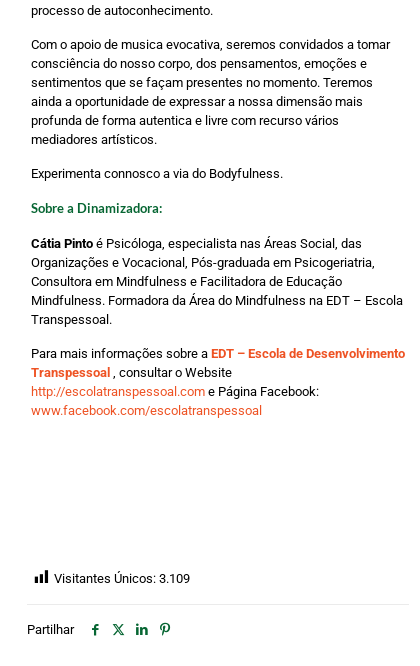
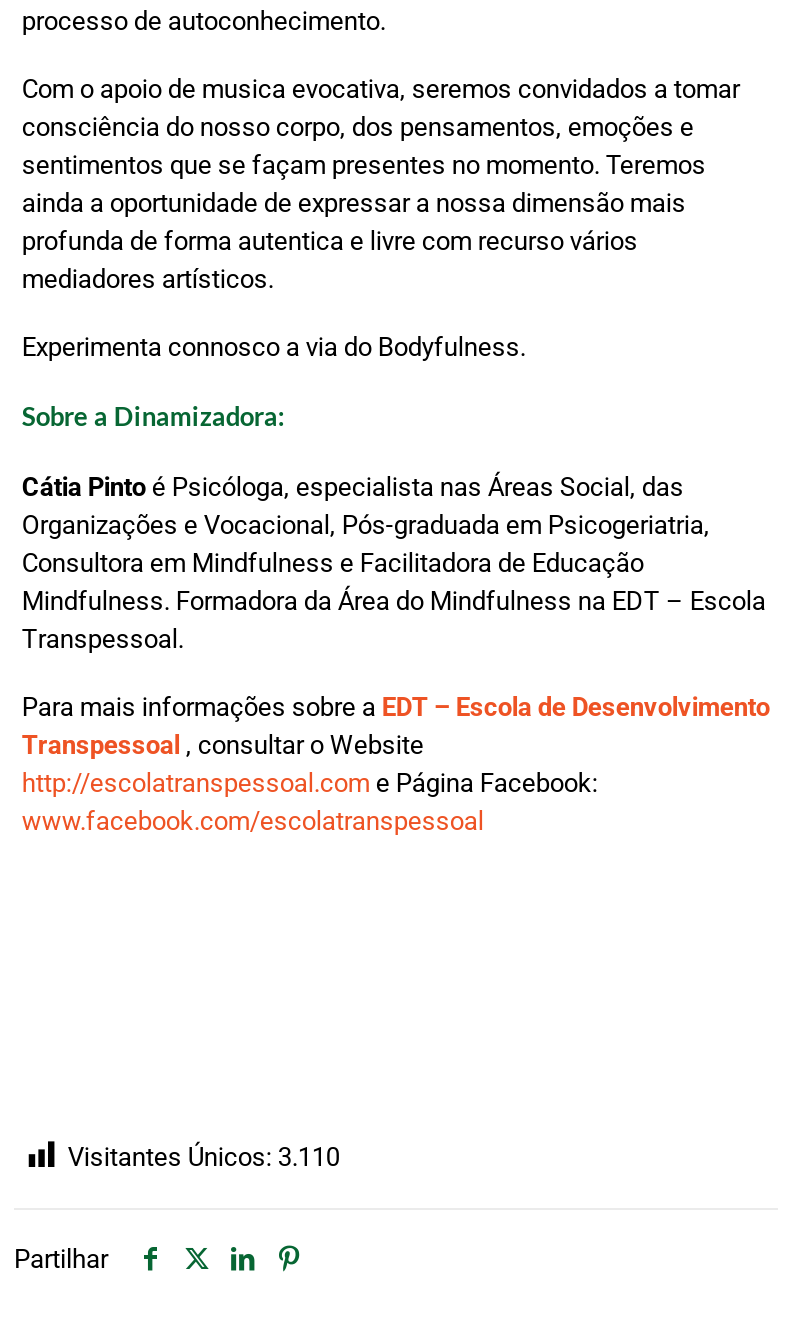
- Visitantes Únicos: 3.109
+ Visitantes Únicos: 3.110
